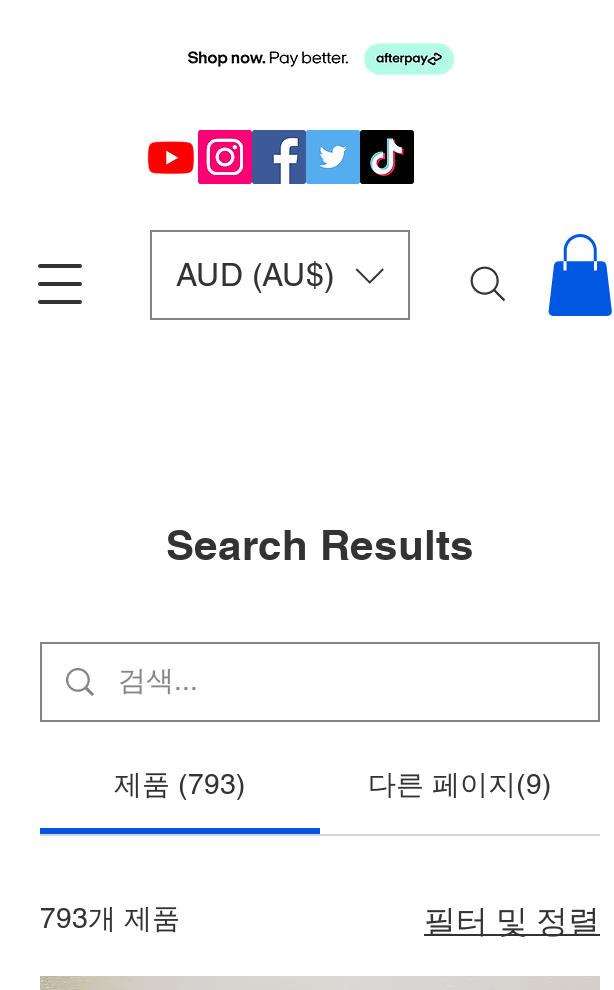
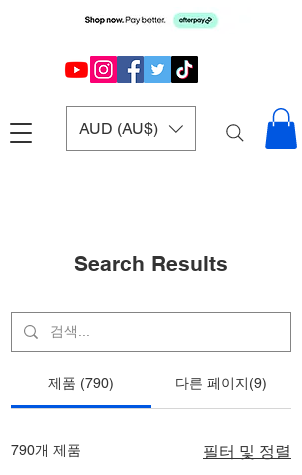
- 제품 (793)
+ 제품 (790)

- 793개 제품
+ 790개 제품
